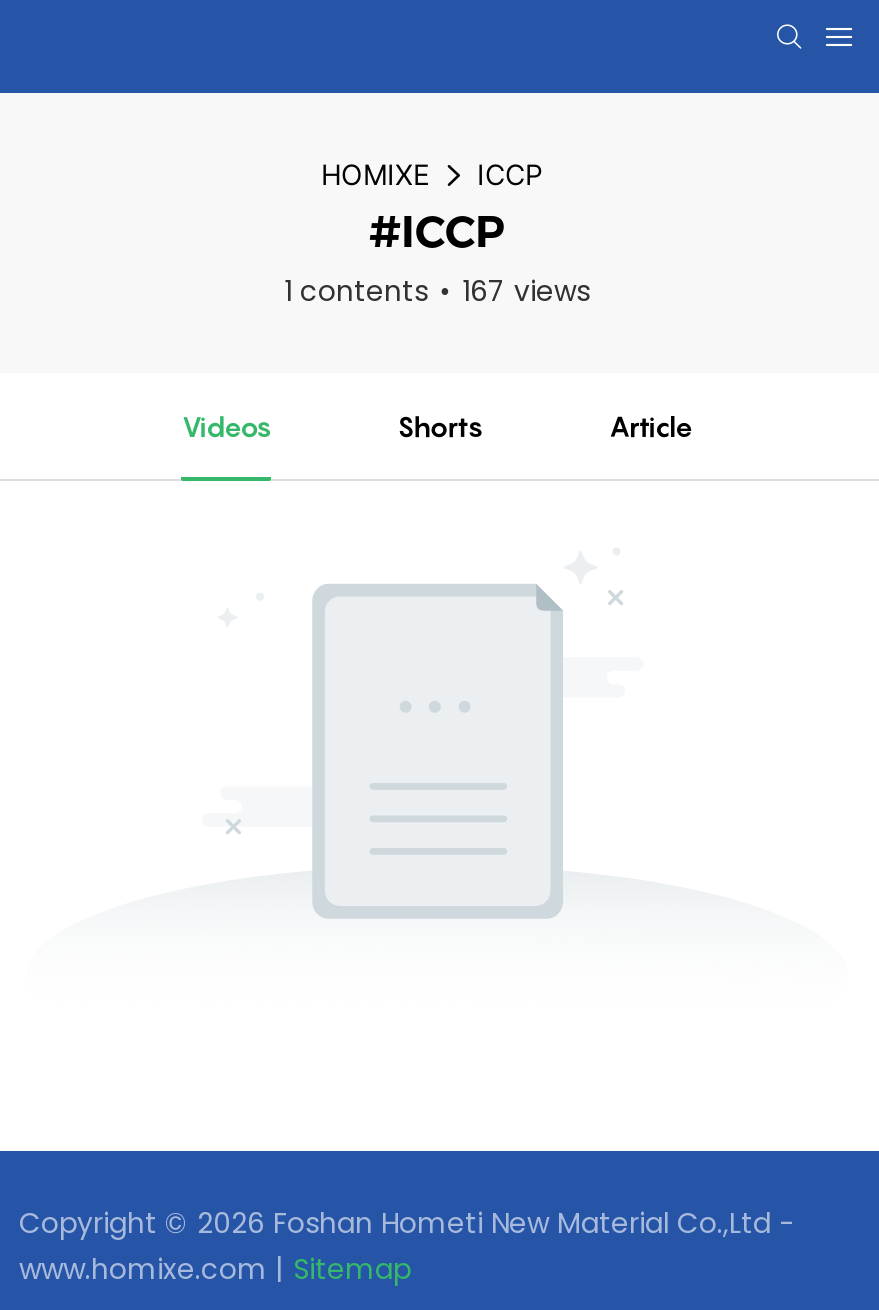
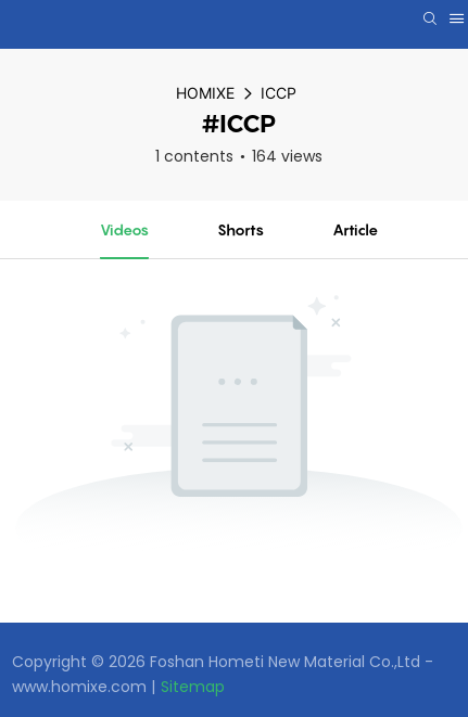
- 1 contents 167 views
+ 1 contents 164 views
